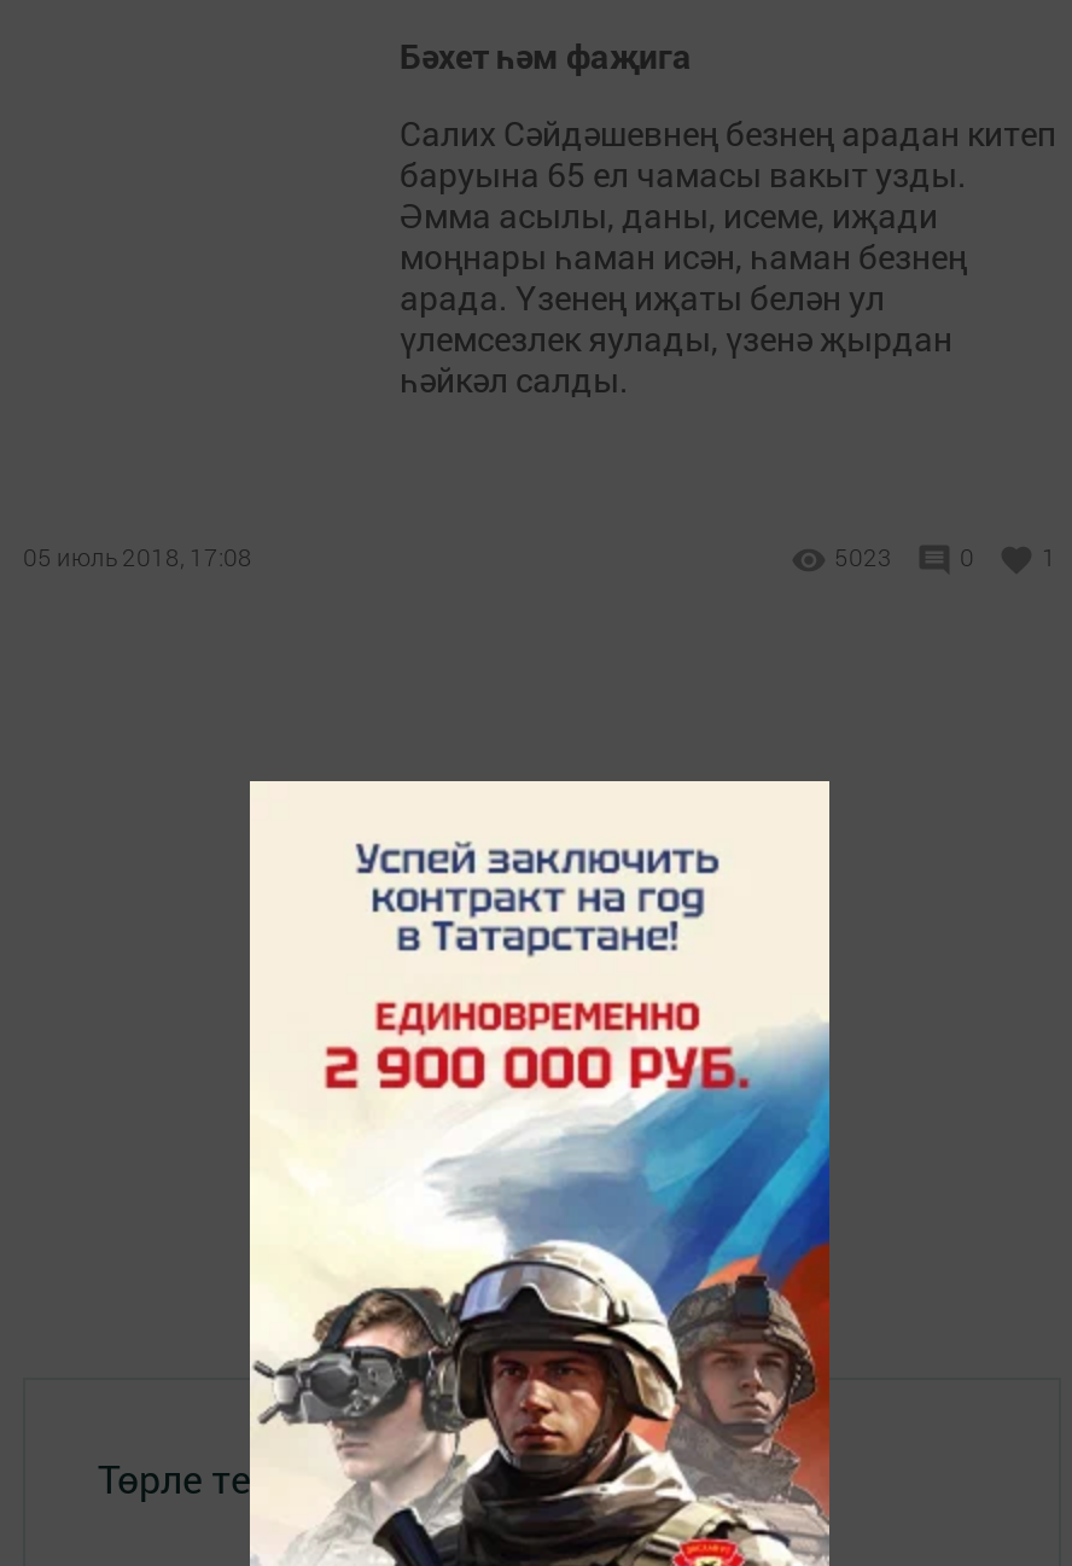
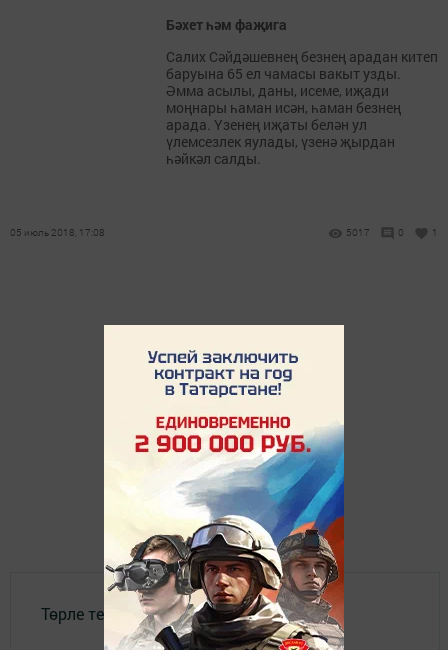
- 5023
+ 5017
